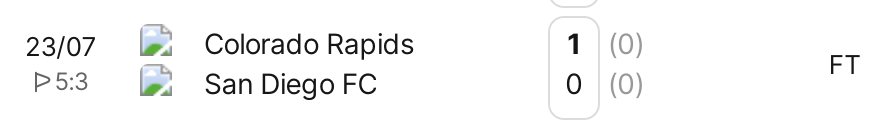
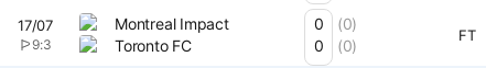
- 23/07
- 5:3
+ 17/07
+ 9:3

- Colorado Rapids
- 1
+ Montreal Impact
+ 0

- San Diego FC
+ Toronto FC
